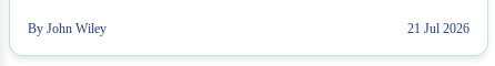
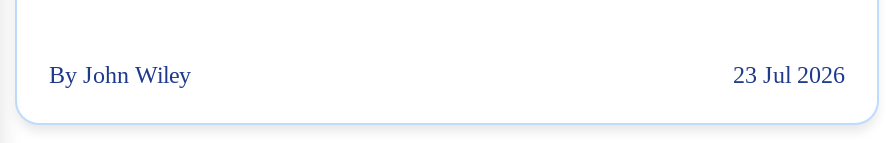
- 21 Jul 2026
+ 23 Jul 2026
